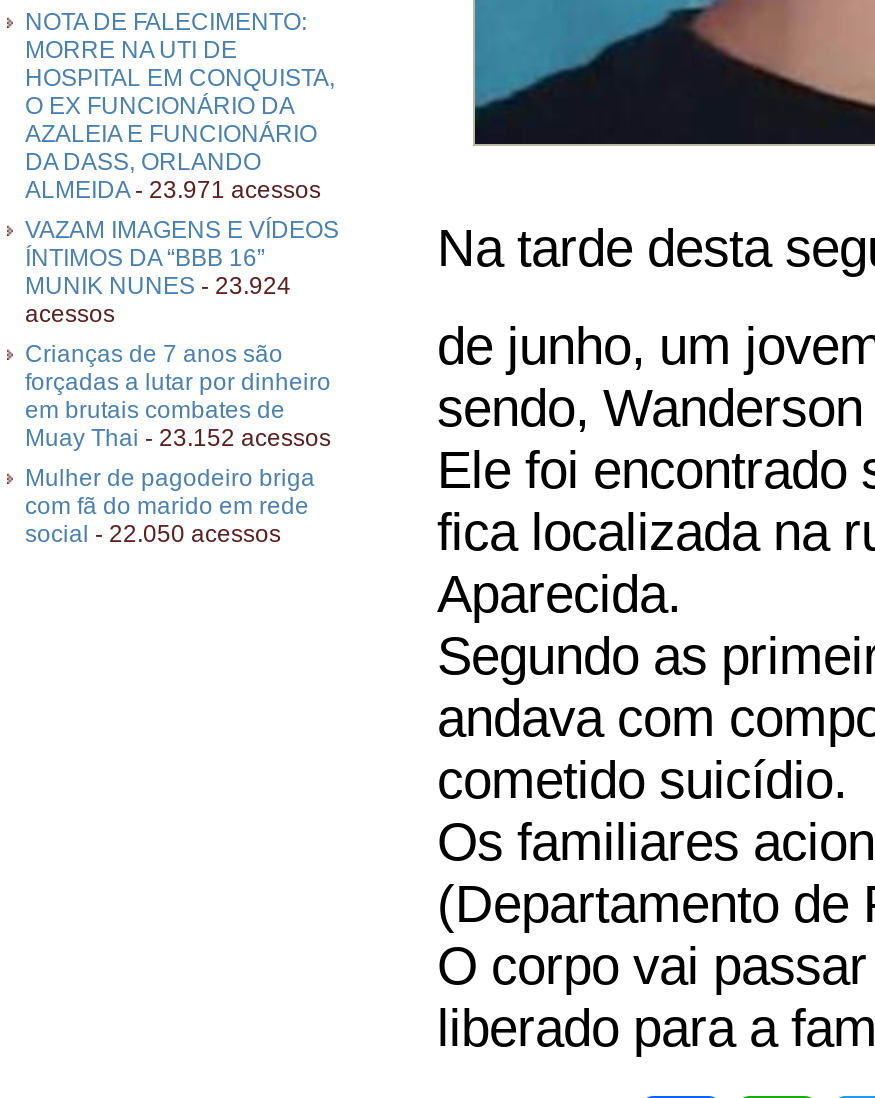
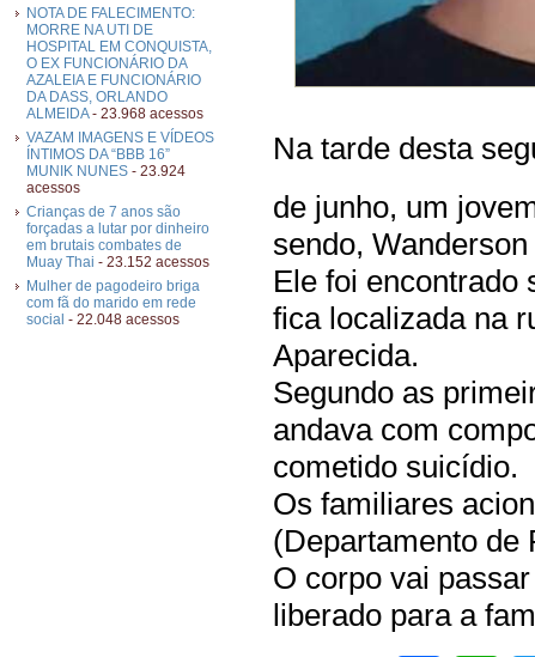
- ALMEIDA - 23.971 acessos
+ ALMEIDA - 23.968 acessos

- social - 22.050 acessos
+ social - 22.048 acessos
